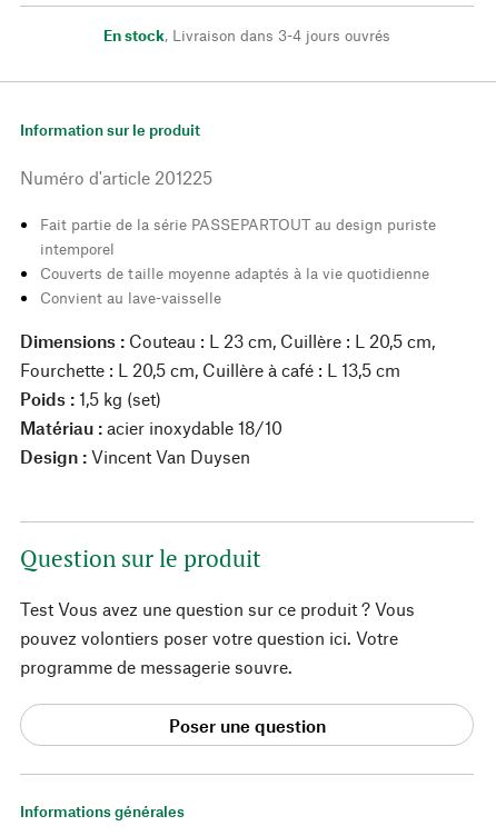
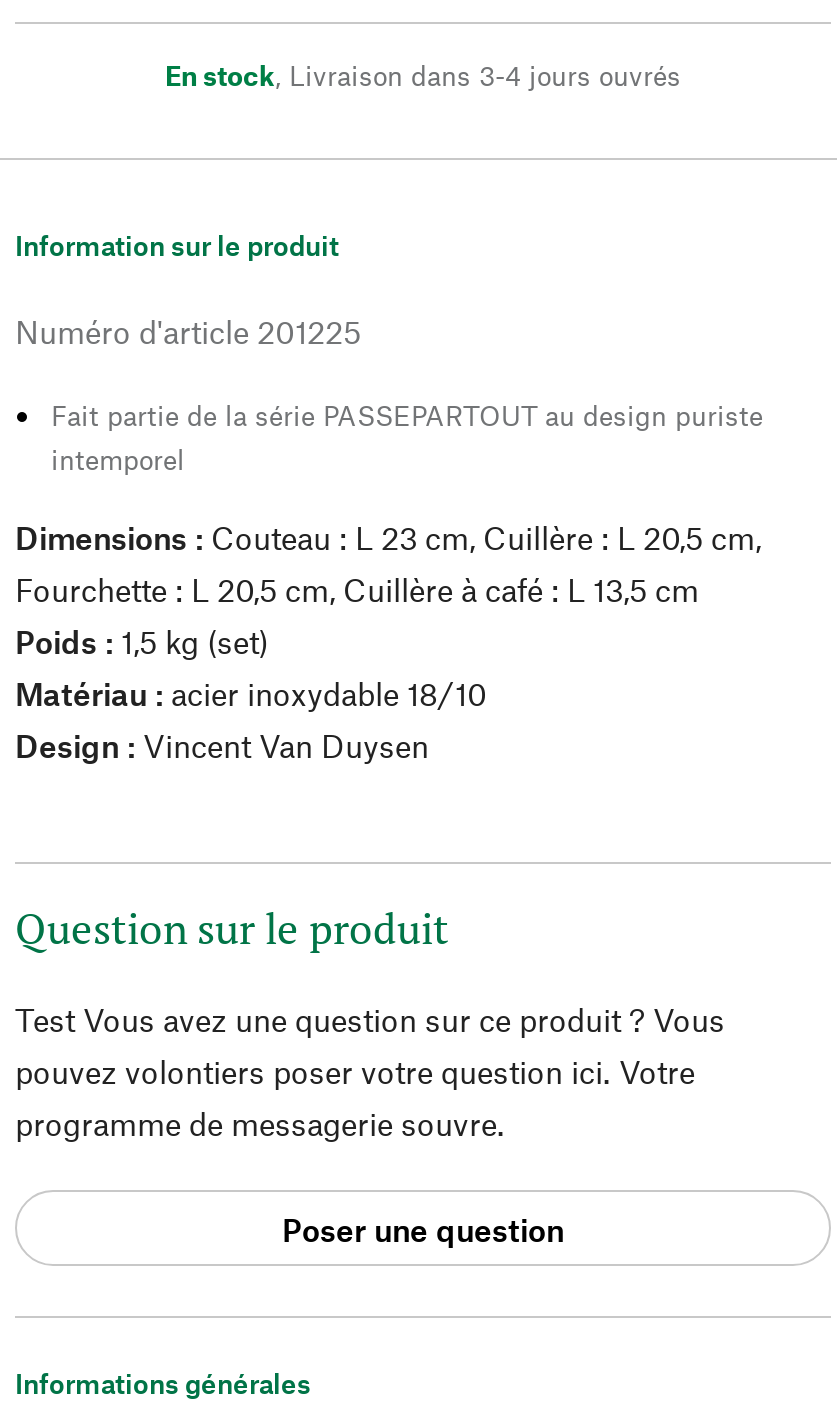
- Couverts de taille moyenne adaptés à la vie quotidienne
- Convient au lave-vaisselle
